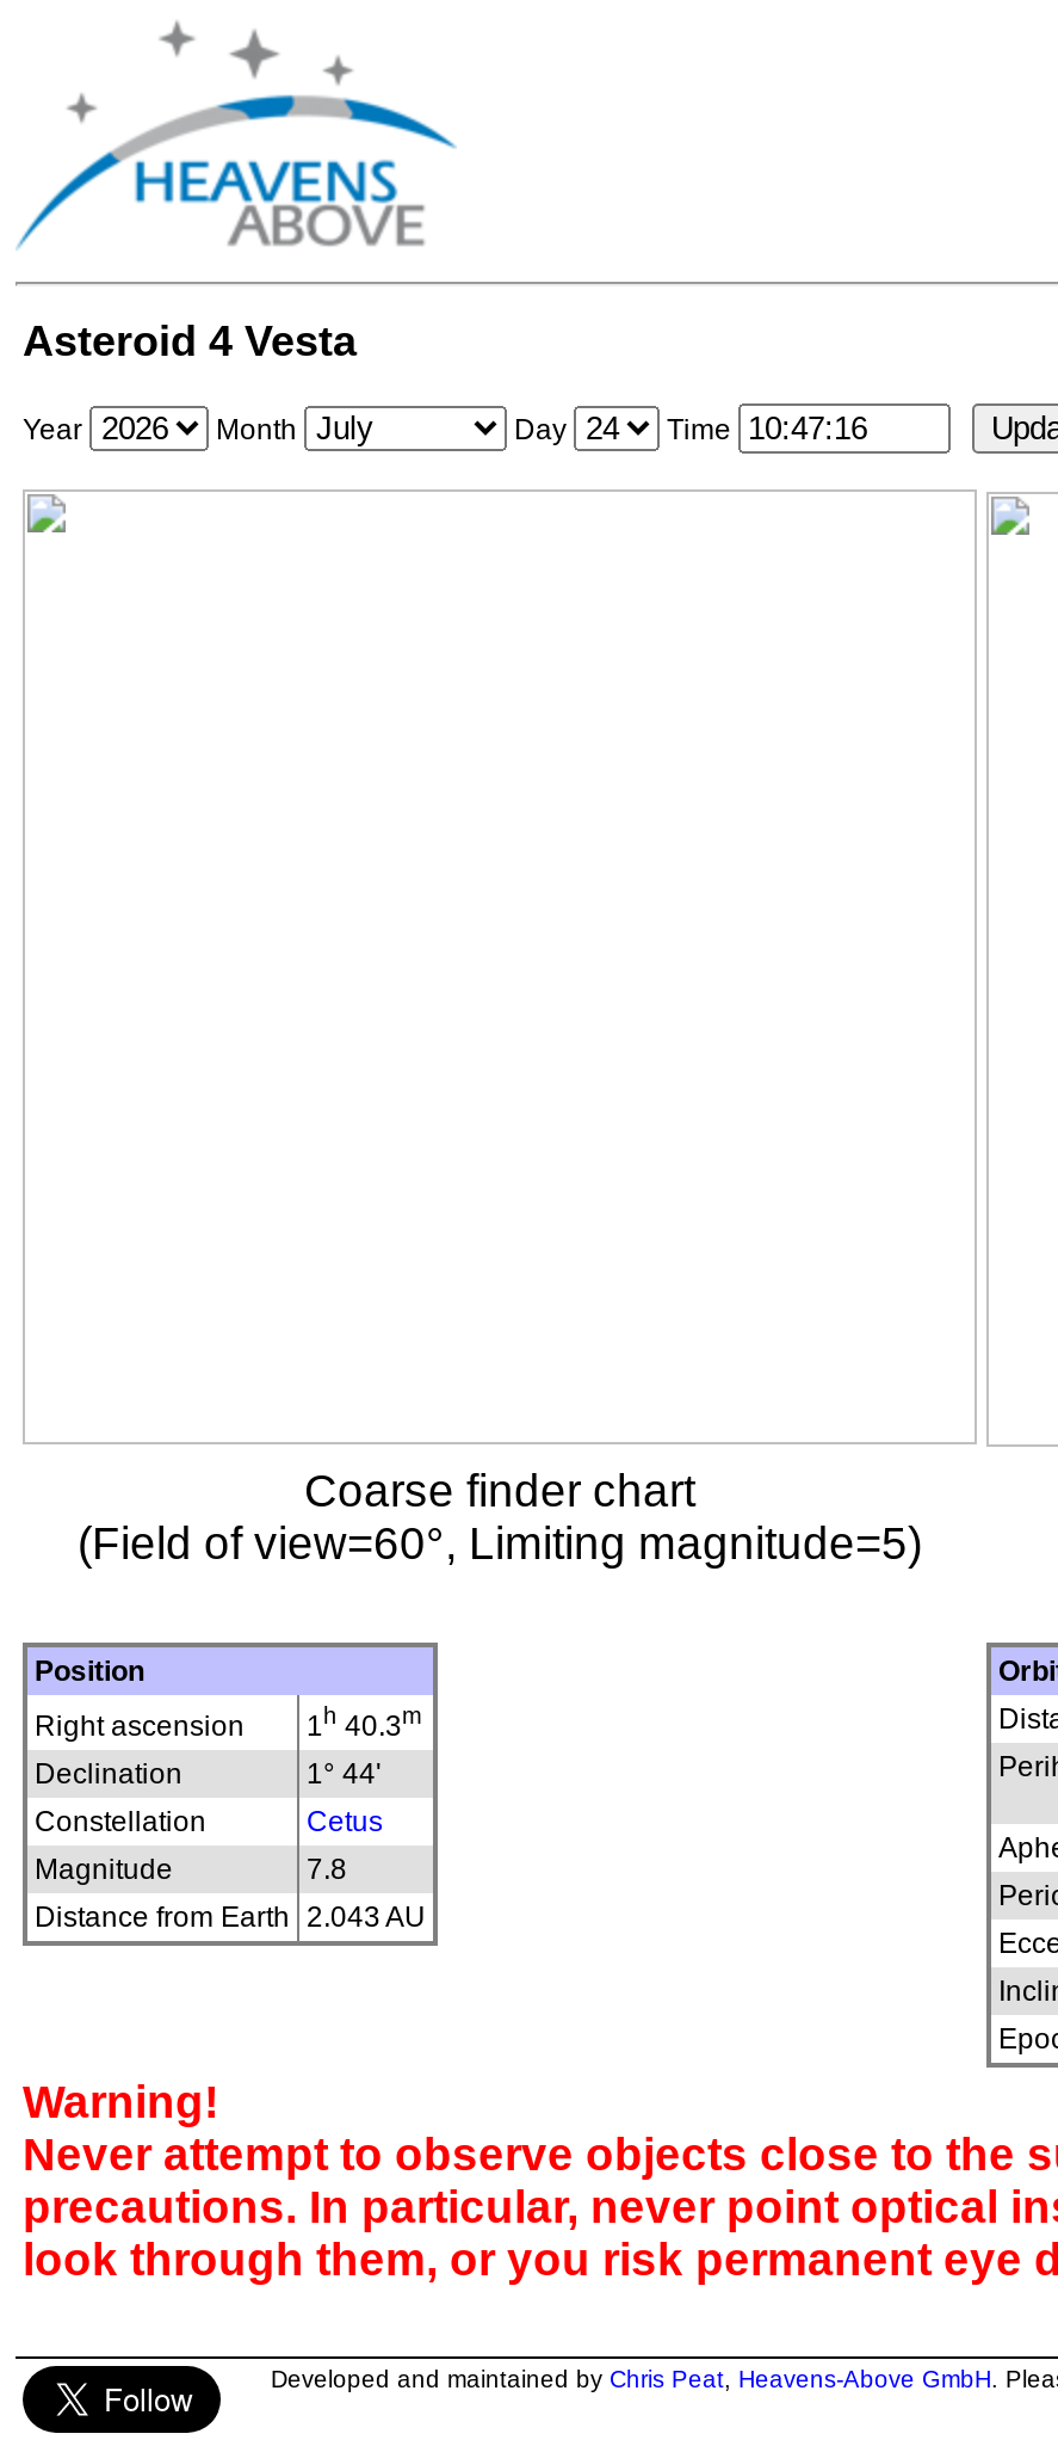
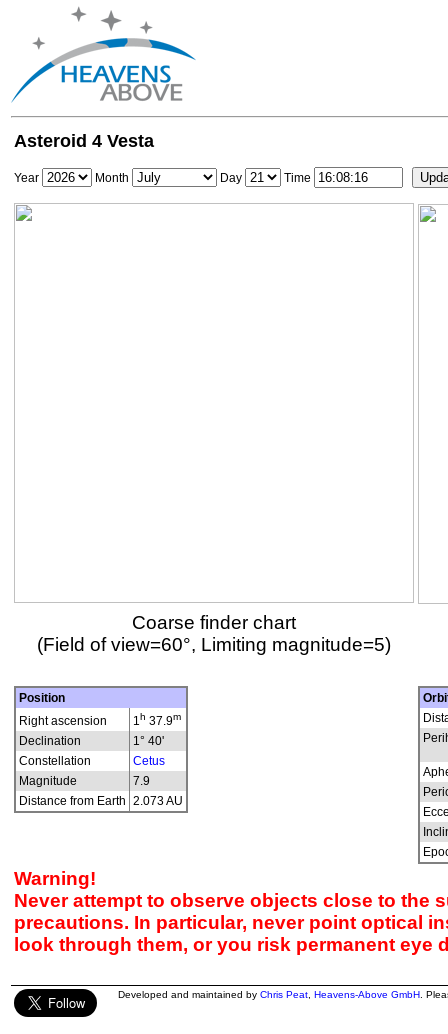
- Right ascension 1h 40.3m
+ Right ascension 1h 37.9m

- 1° 44'
+ 1° 40'

- 7.8
+ 7.9

- Distance from Earth 2.043 AU
+ Distance from Earth 2.073 AU
